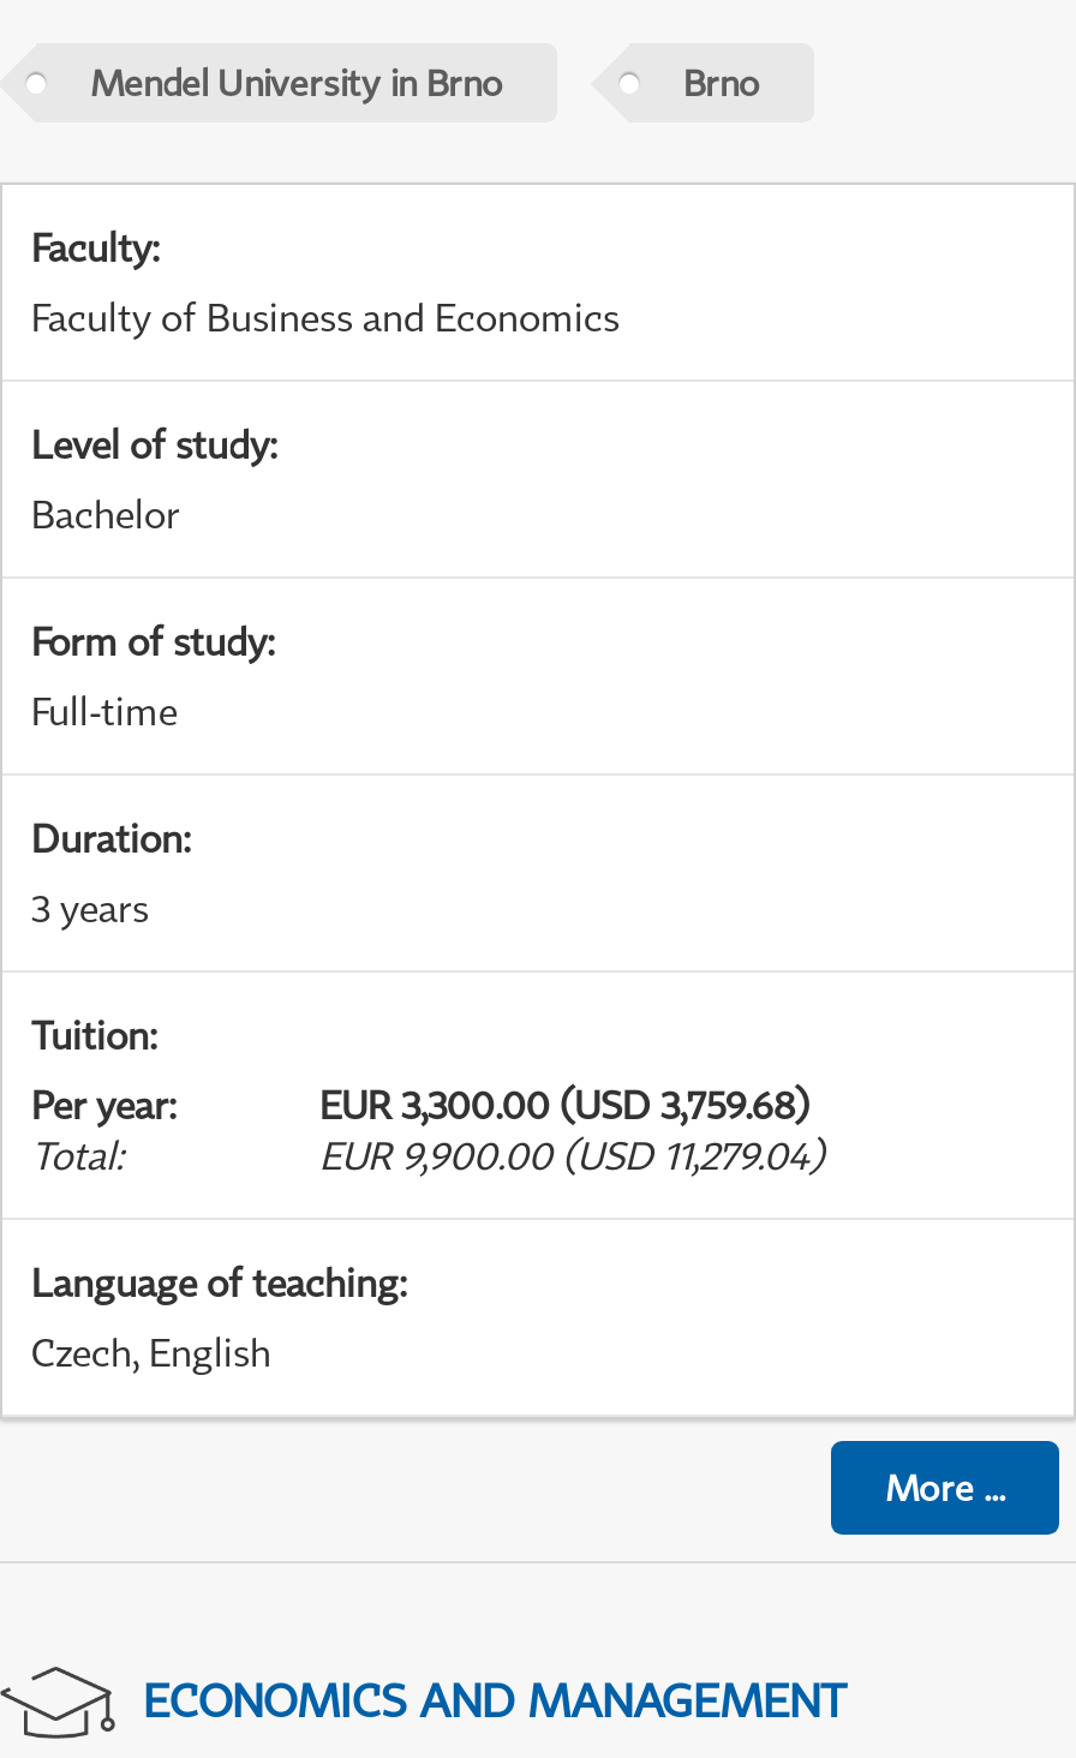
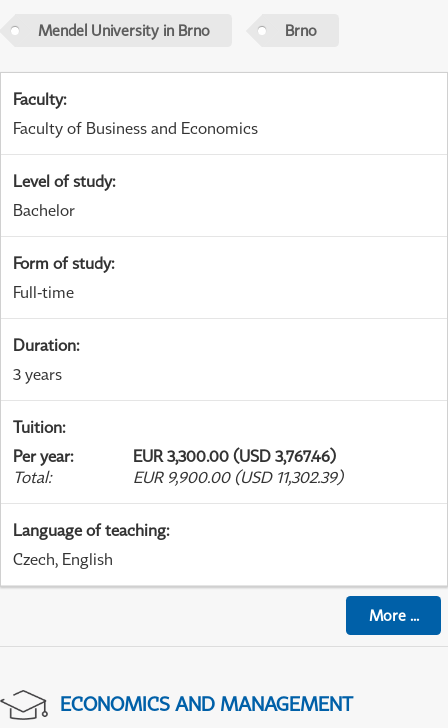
- EUR 3,300.00 (USD 3,759.68)
+ EUR 3,300.00 (USD 3,767.46)

- EUR 9,900.00 (USD 11,279.04)
+ EUR 9,900.00 (USD 11,302.39)
